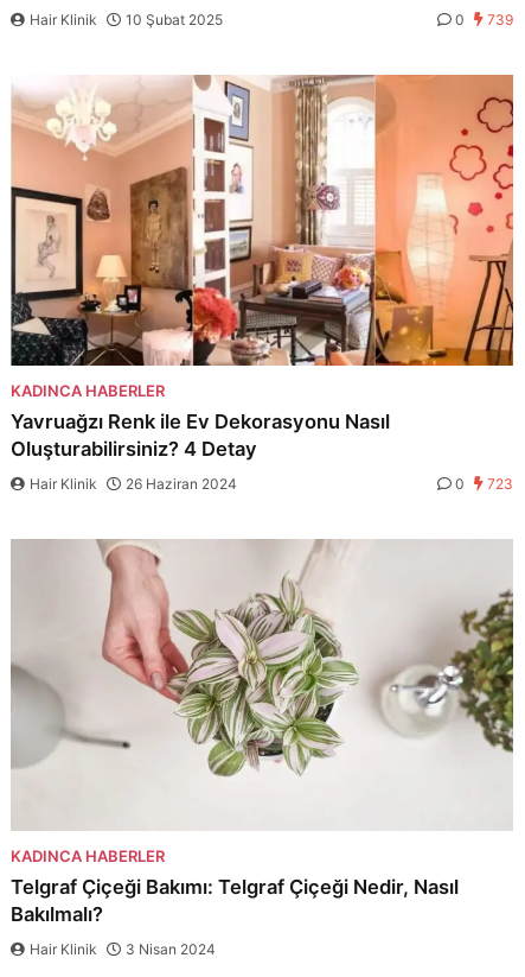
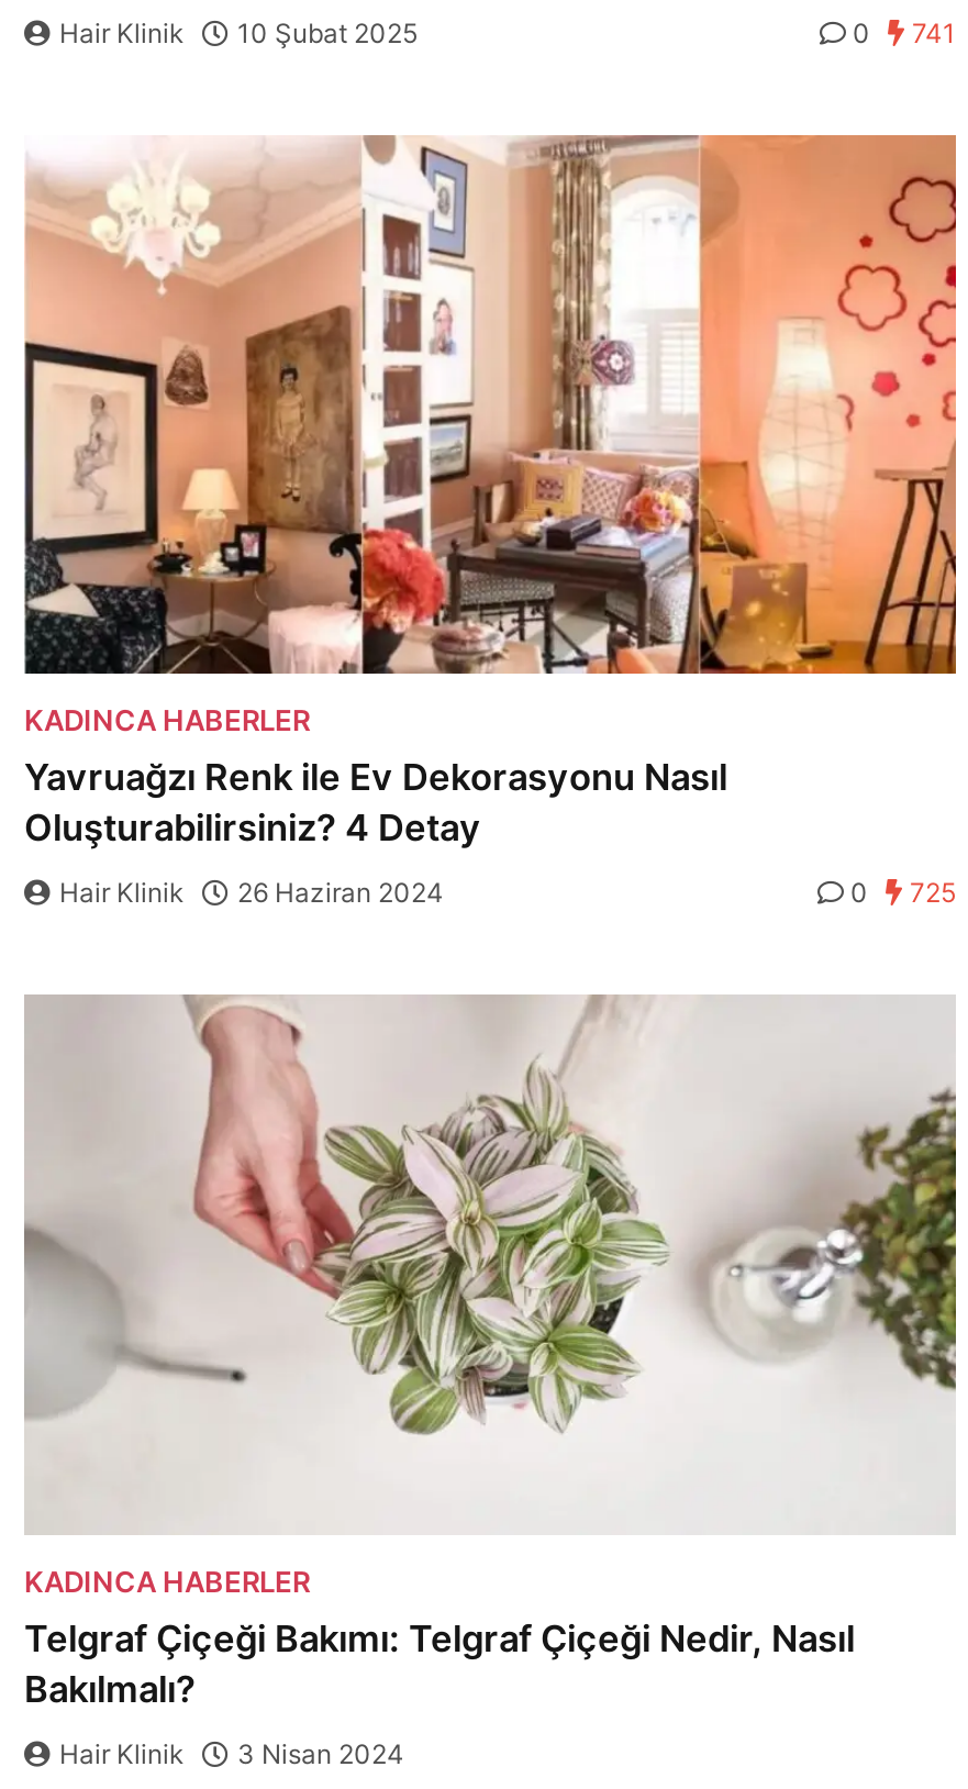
- 0 739
+ 0 741

- 0 723
+ 0 725
